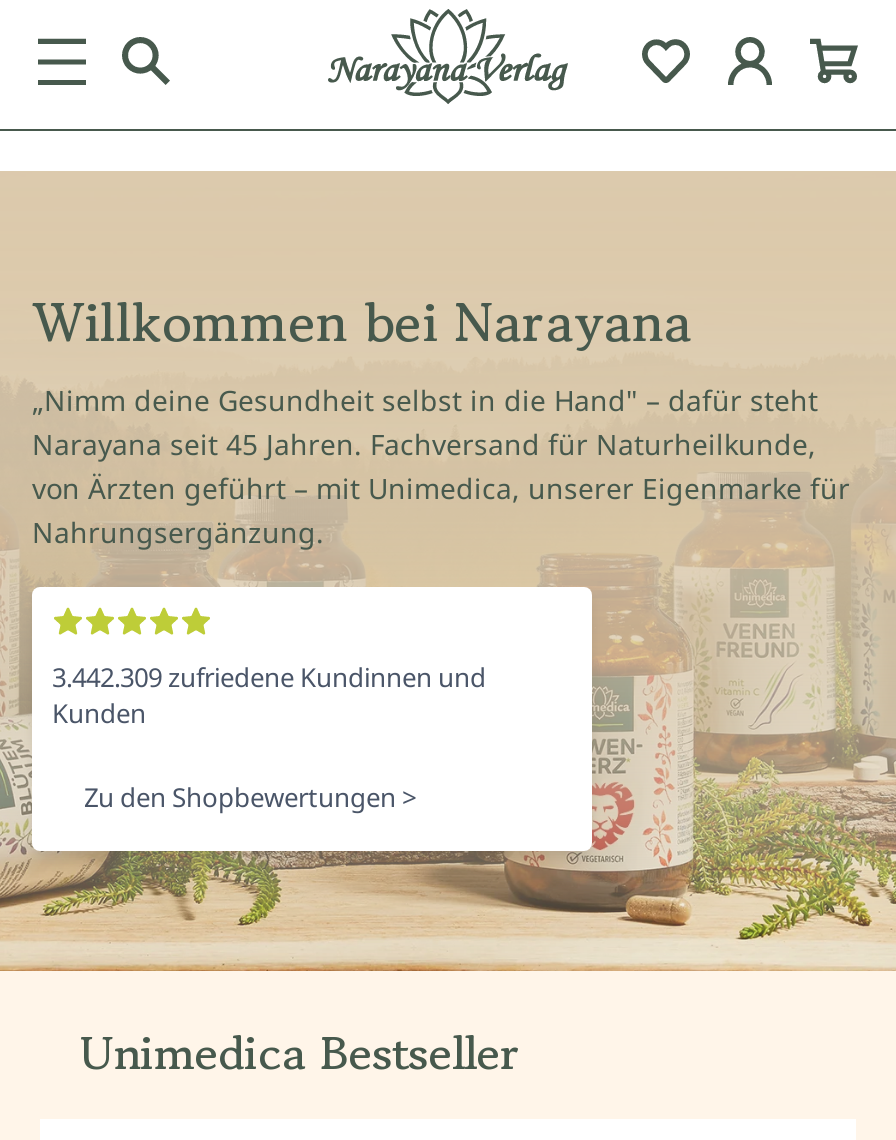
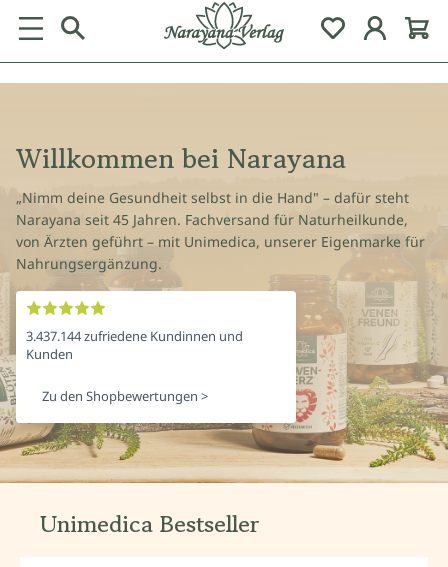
- 3.442.309 zufriedene Kundinnen und
+ 3.437.144 zufriedene Kundinnen und
